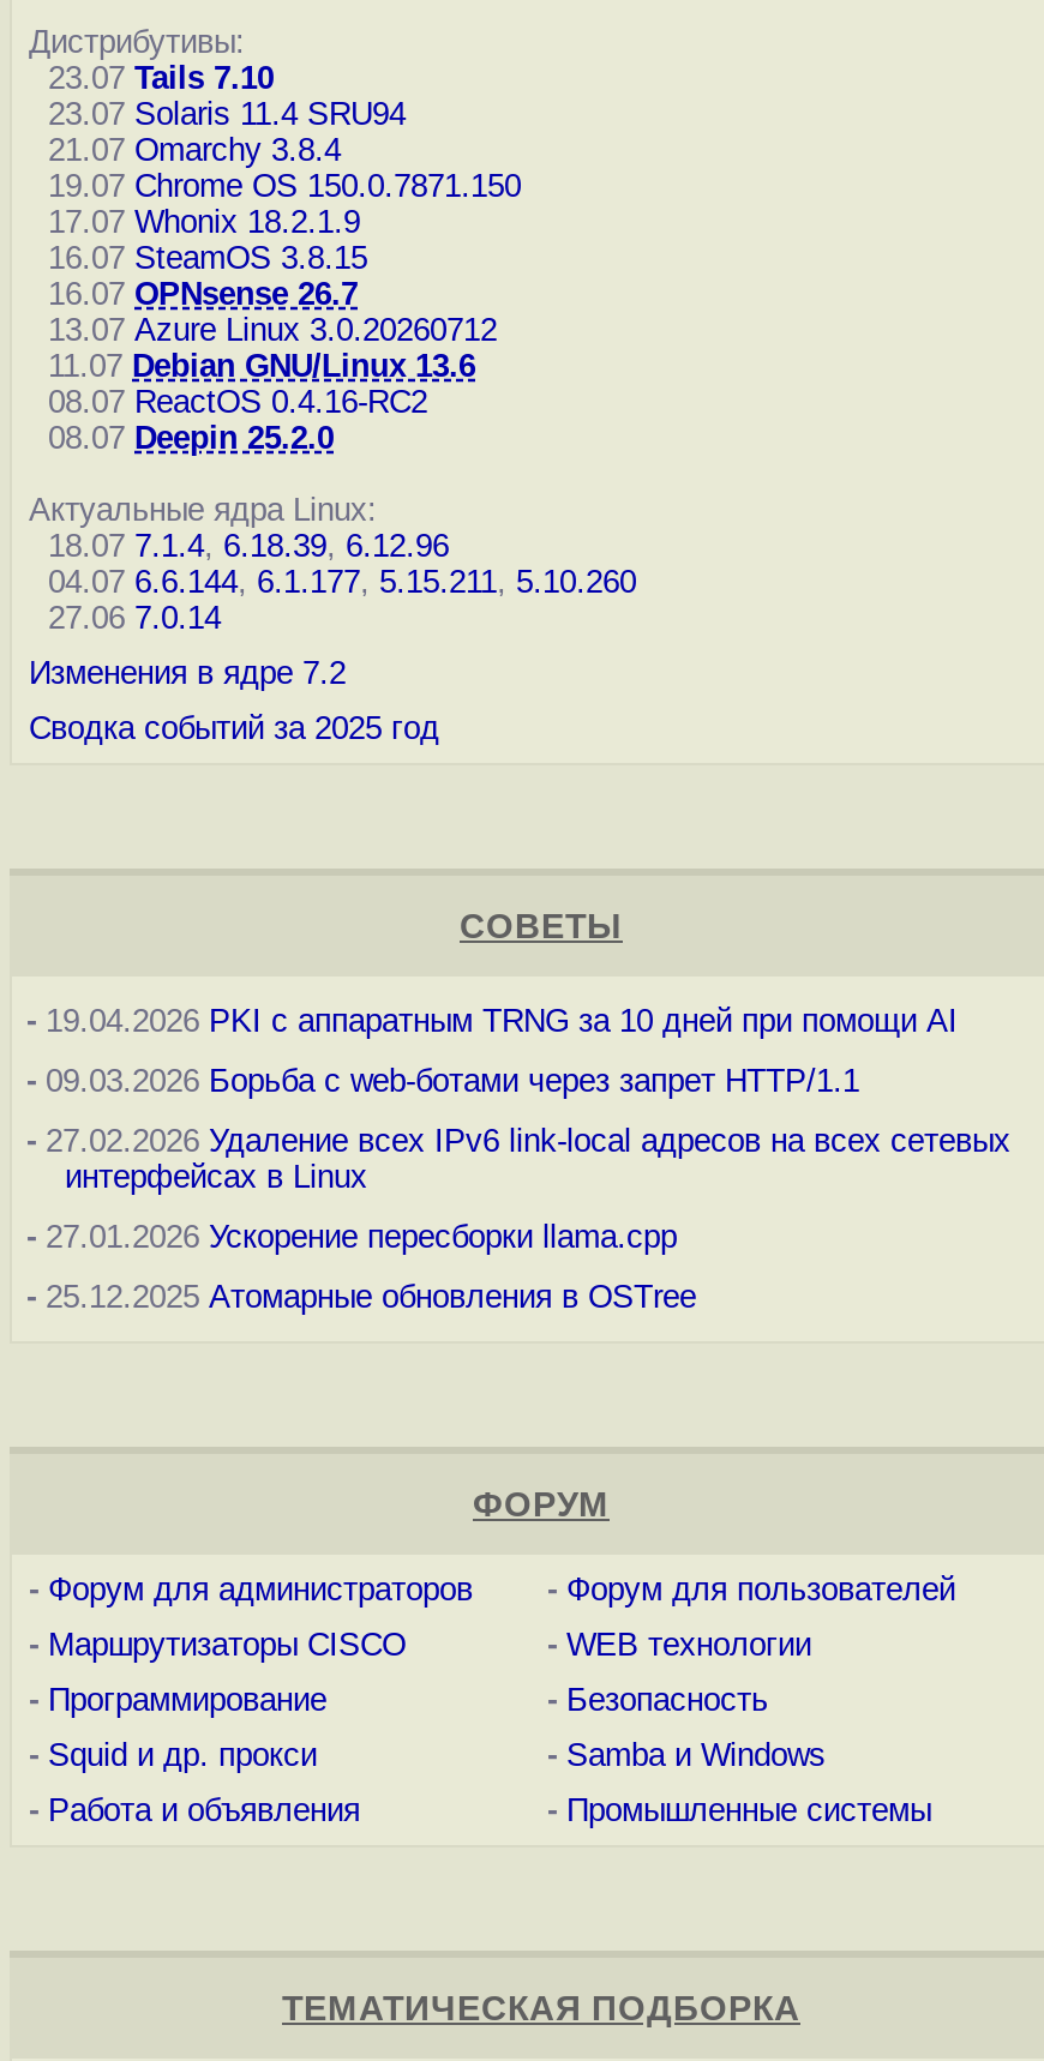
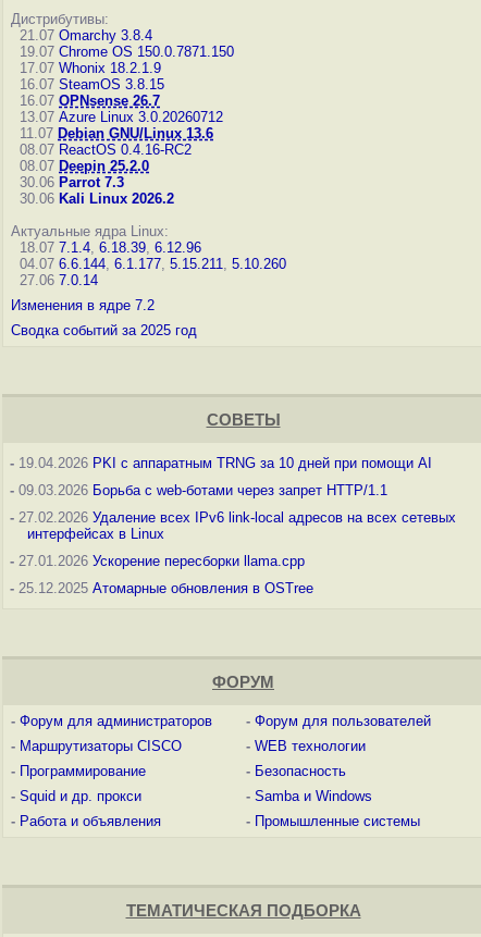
- 23.07 Tails 7.10
- 23.07 Solaris 11.4 SRU94

moved up: 21.07 Omarchy 3.8.4 | 19.07 Chrome OS 150.0.7871.150 | 17.07 Whonix 18.2.1.9 | ... | 08.07 ReactOS 0.4.16-RC2 | 08.07 Deepin 25.2.0

+ 30.06 Parrot 7.3
+ 30.06 Kali Linux 2026.2
